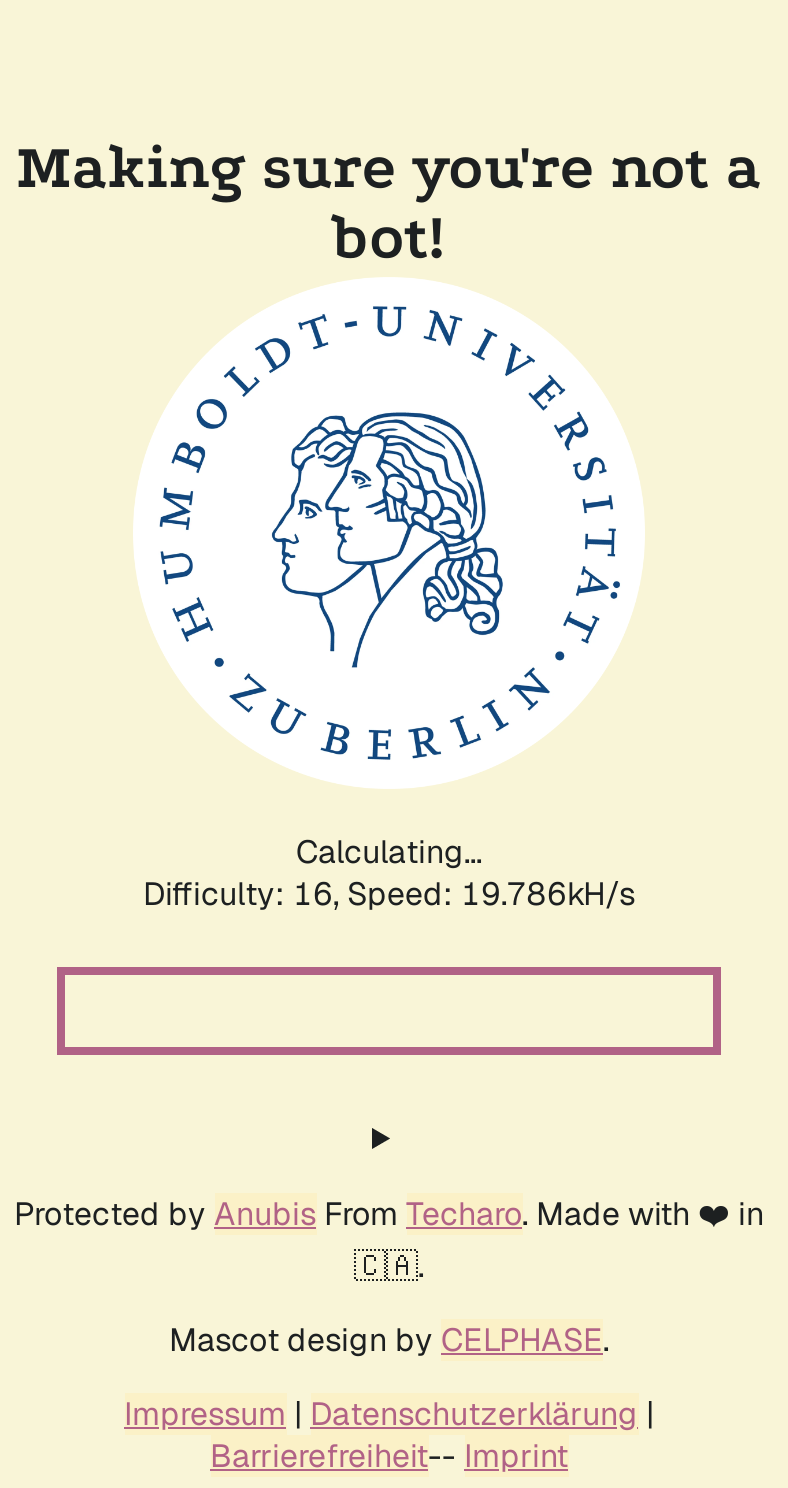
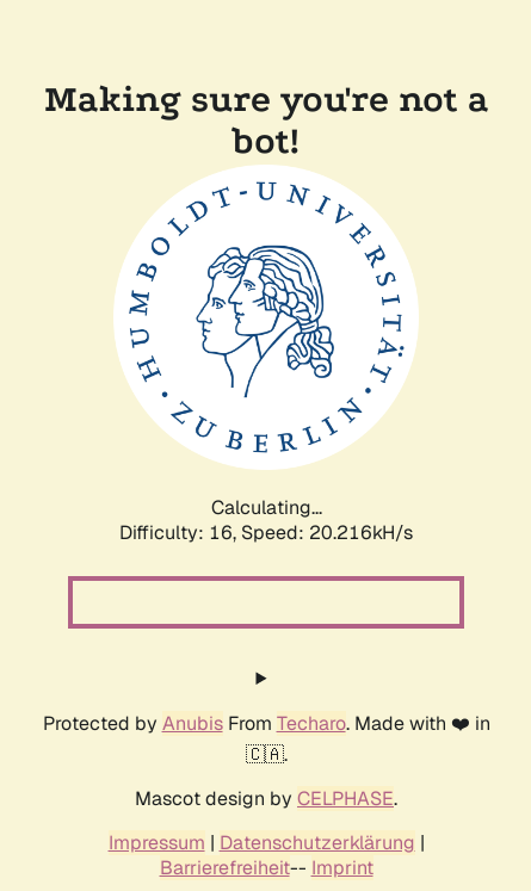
- Difficulty: 16, Speed: 19.786kH/s
+ Difficulty: 16, Speed: 20.216kH/s
